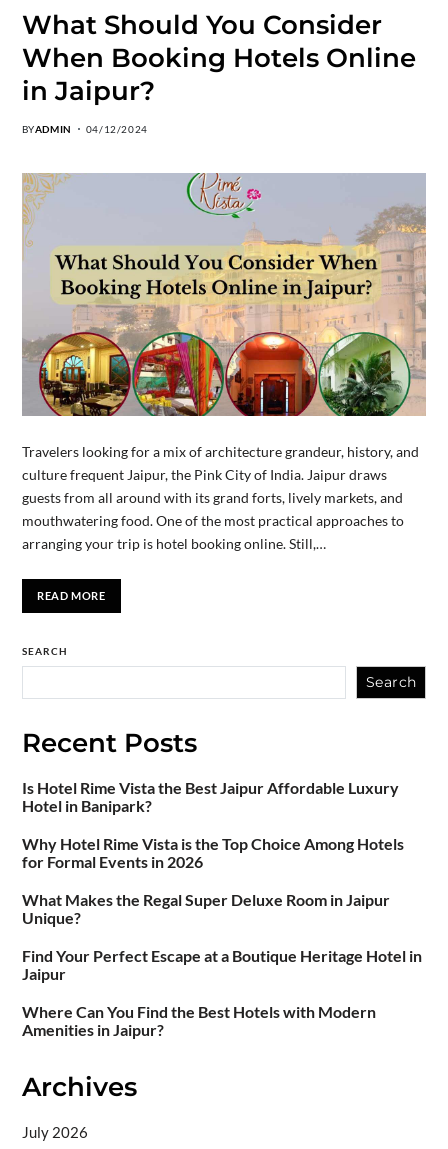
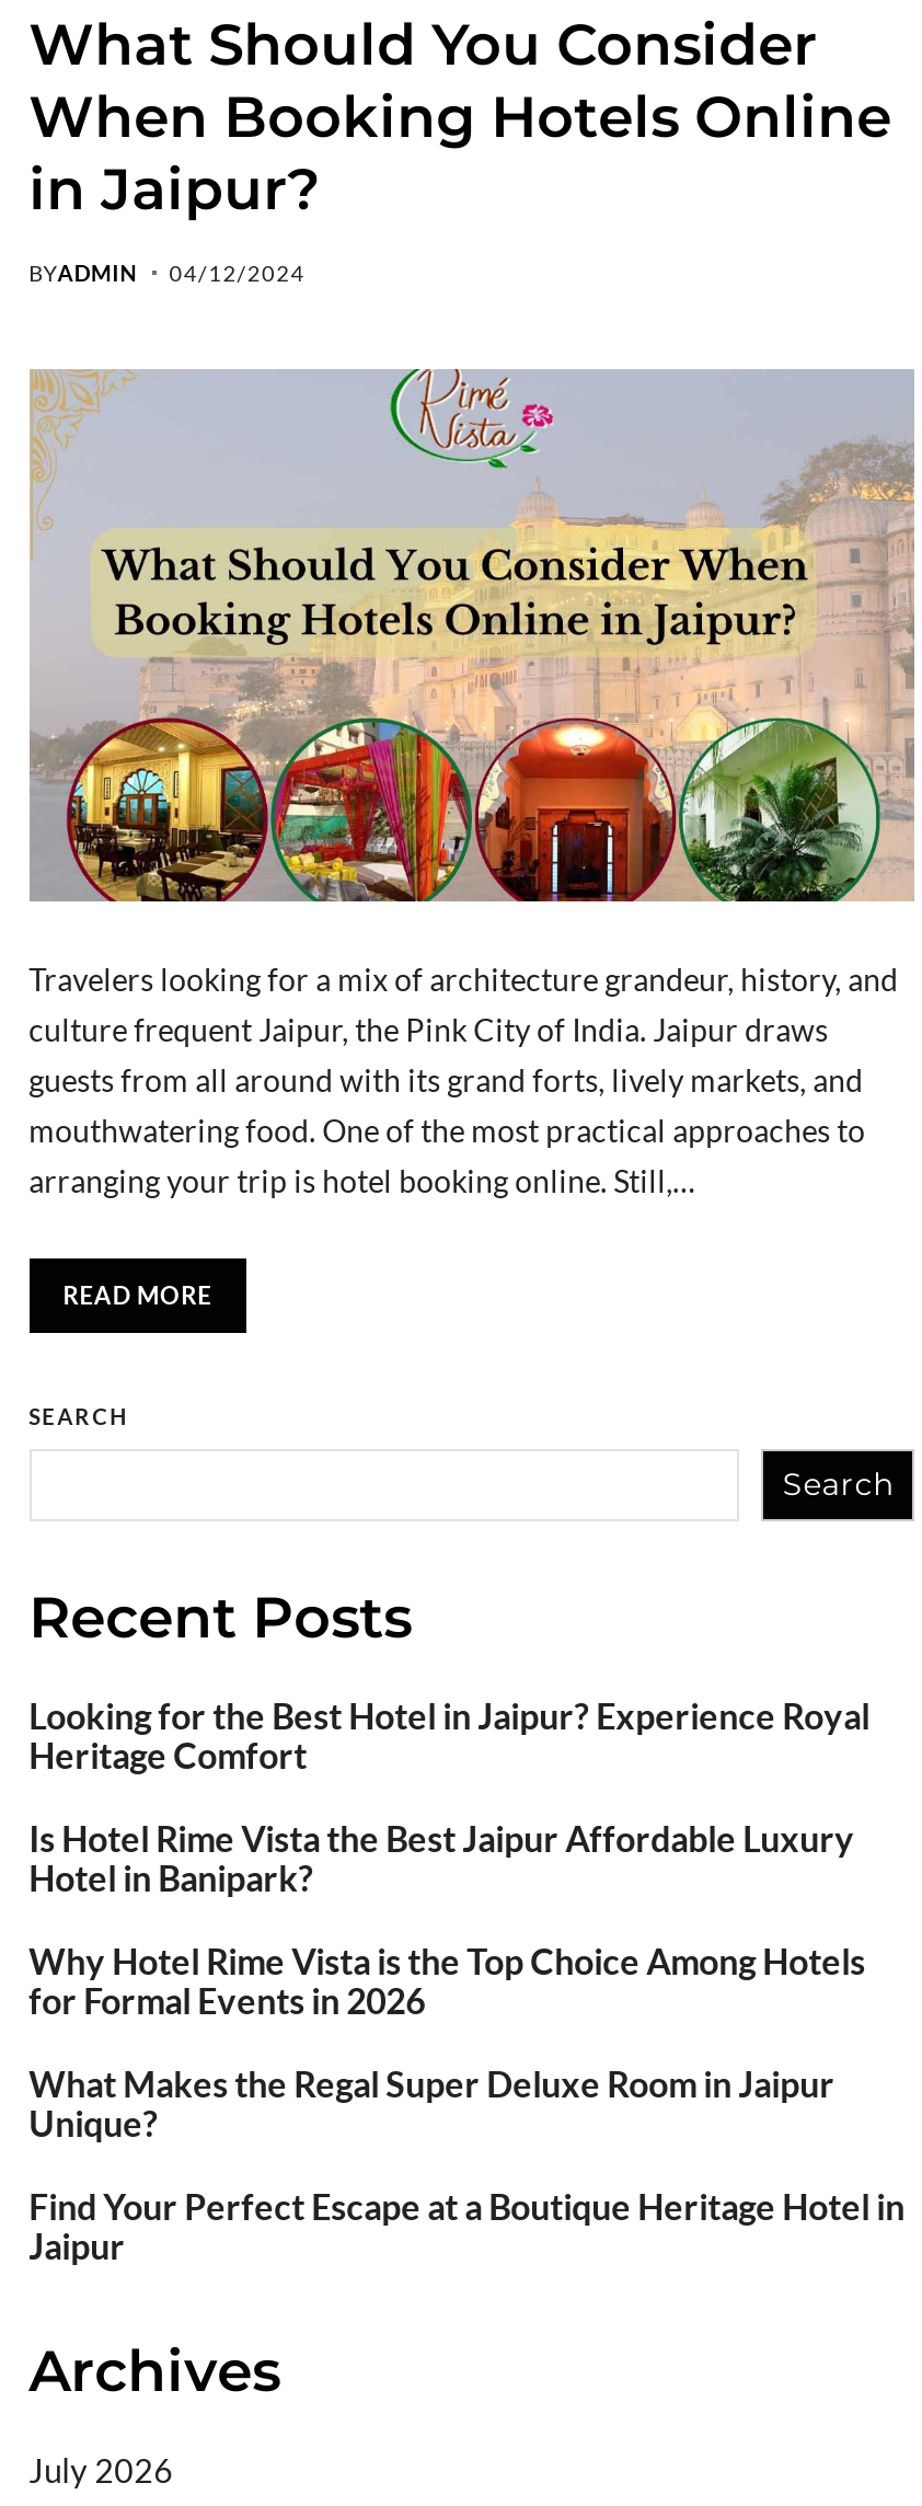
+ Looking for the Best Hotel in Jaipur? Experience Royal
+ Heritage Comfort

moved down: Is Hotel Rime Vista the Best Jaipur Affordable Luxury | Hotel in Banipark? | Why Hotel Rime Vista is the Top Choice Among Hotels | for Formal Events in 2026 | What Makes the Regal Super Deluxe Room in Jaipur | Unique? | Find Your Perfect Escape at a Boutique Heritage Hotel in | Jaipur

- Where Can You Find the Best Hotels with Modern
- Amenities in Jaipur?
